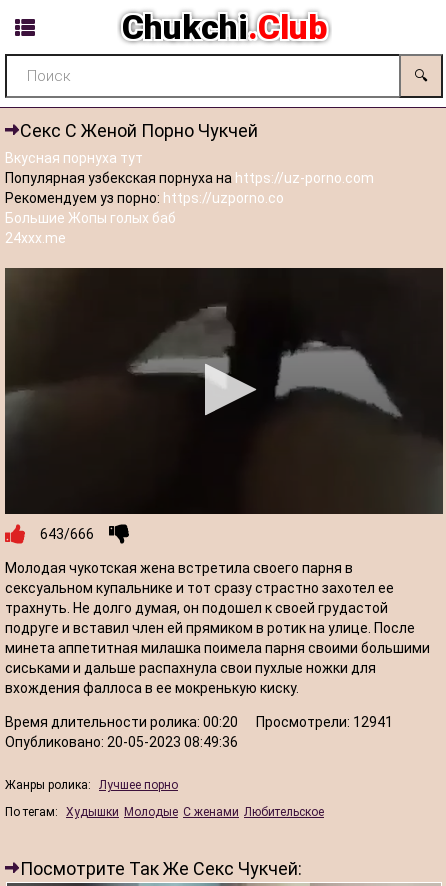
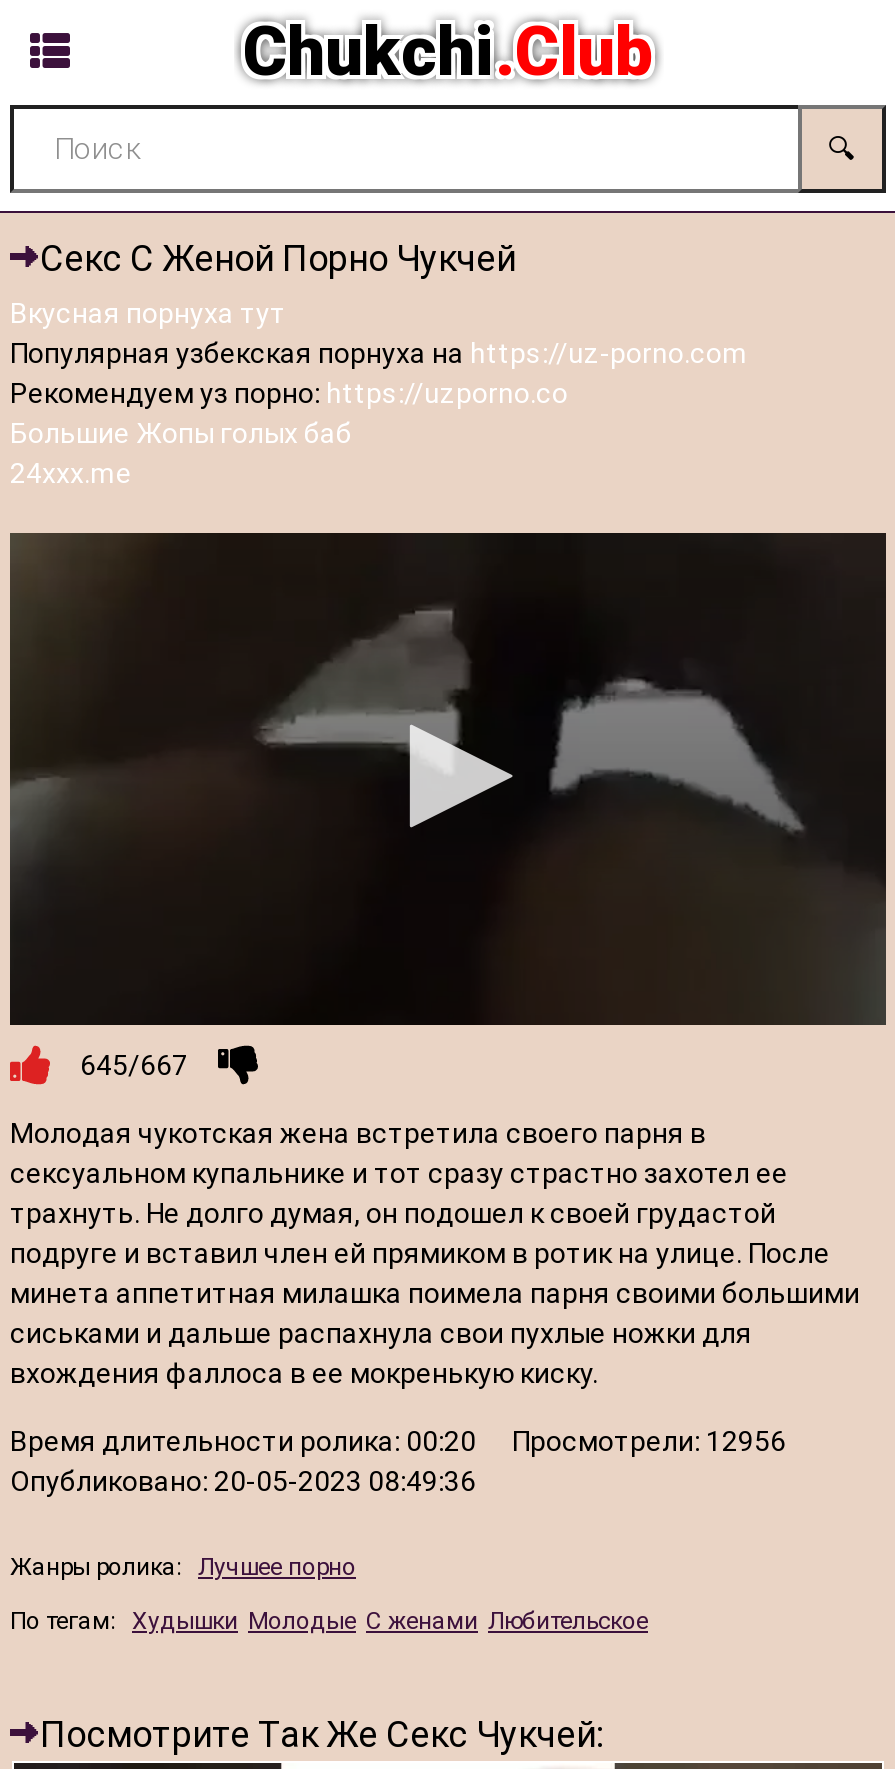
- 643/666
+ 645/667

- Время длительности ролика: 00:20 Просмотрели: 12941
+ Время длительности ролика: 00:20 Просмотрели: 12956
